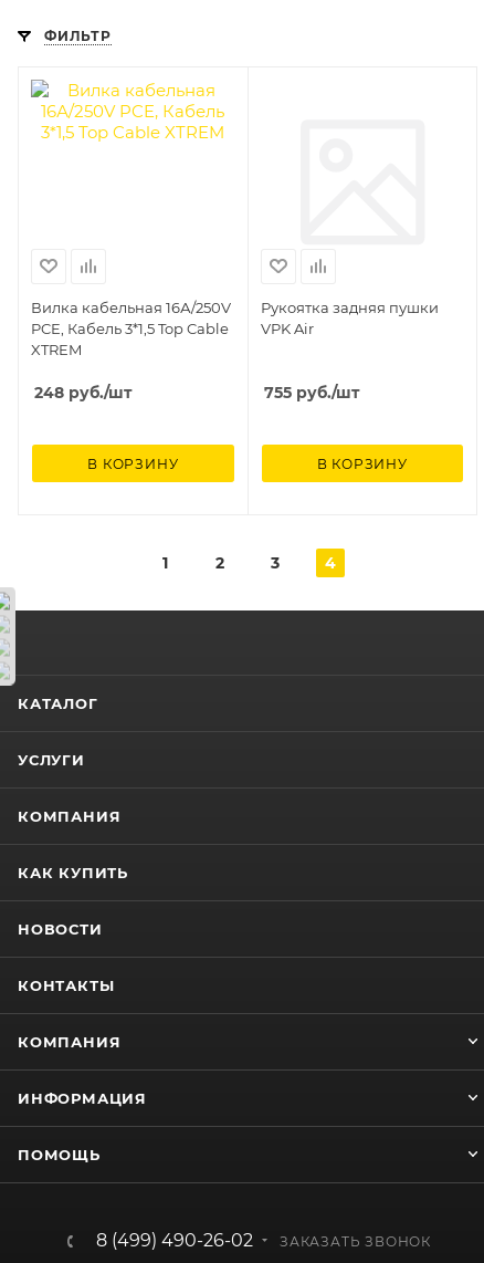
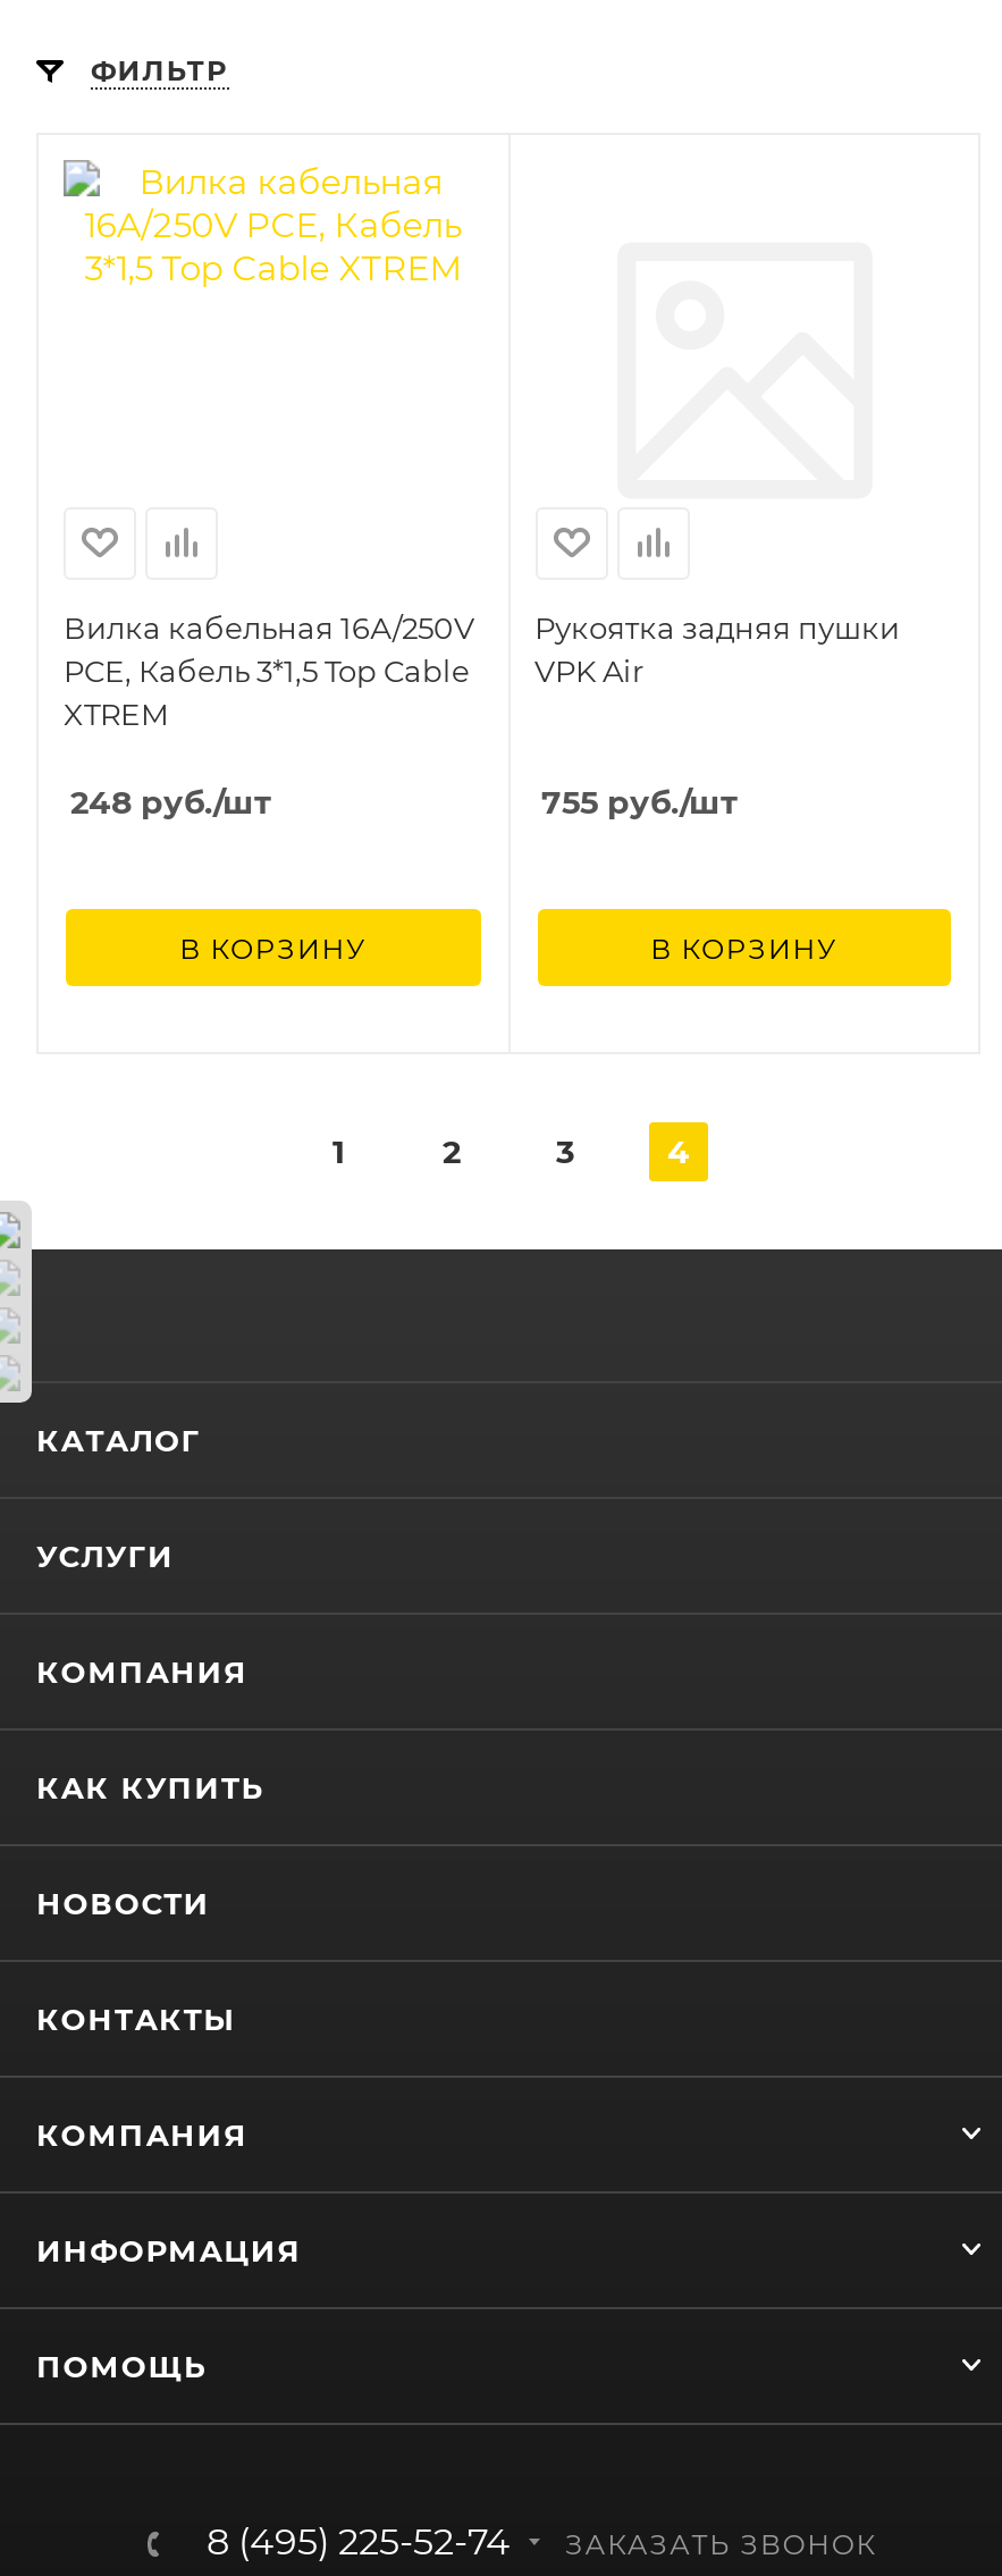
- 8 (499) 490-26-02 ЗАКАЗАТЬ ЗВОНОК
+ 8 (495) 225-52-74 ЗАКАЗАТЬ ЗВОНОК
